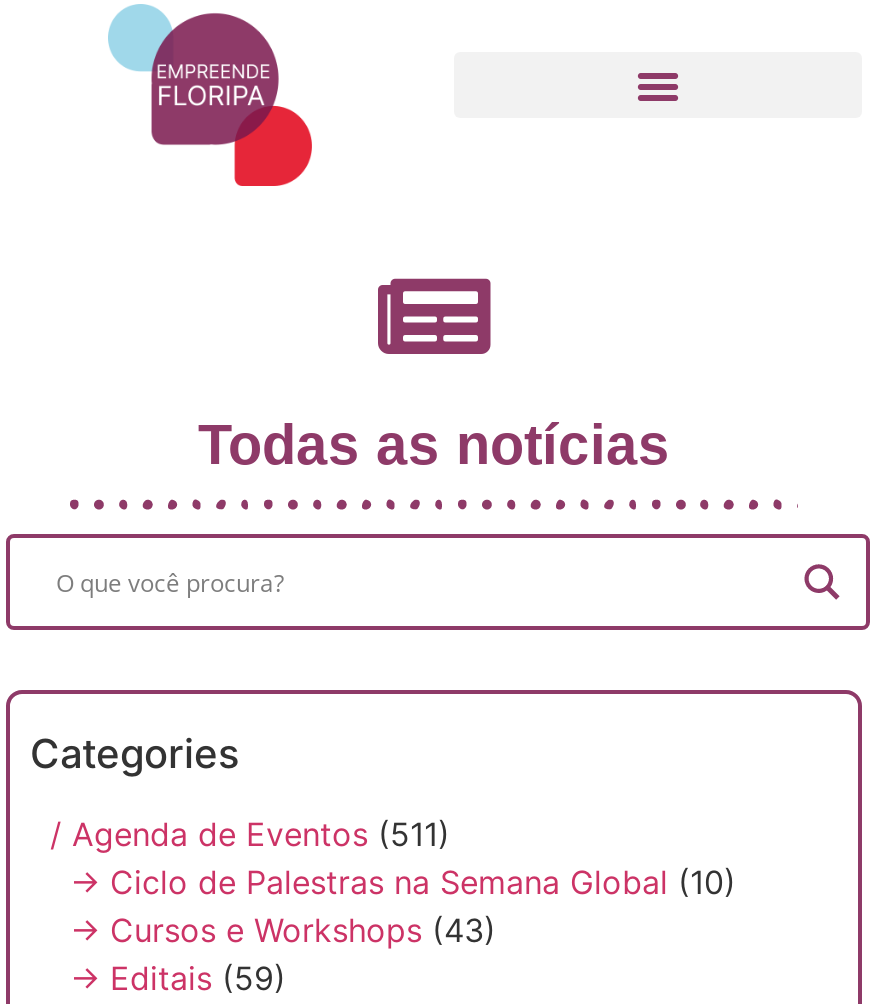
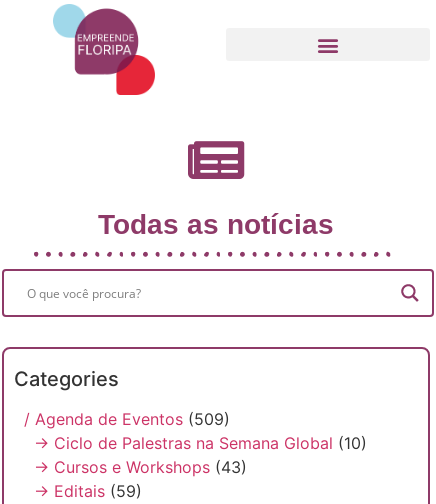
- / Agenda de Eventos (511)
+ / Agenda de Eventos (509)
